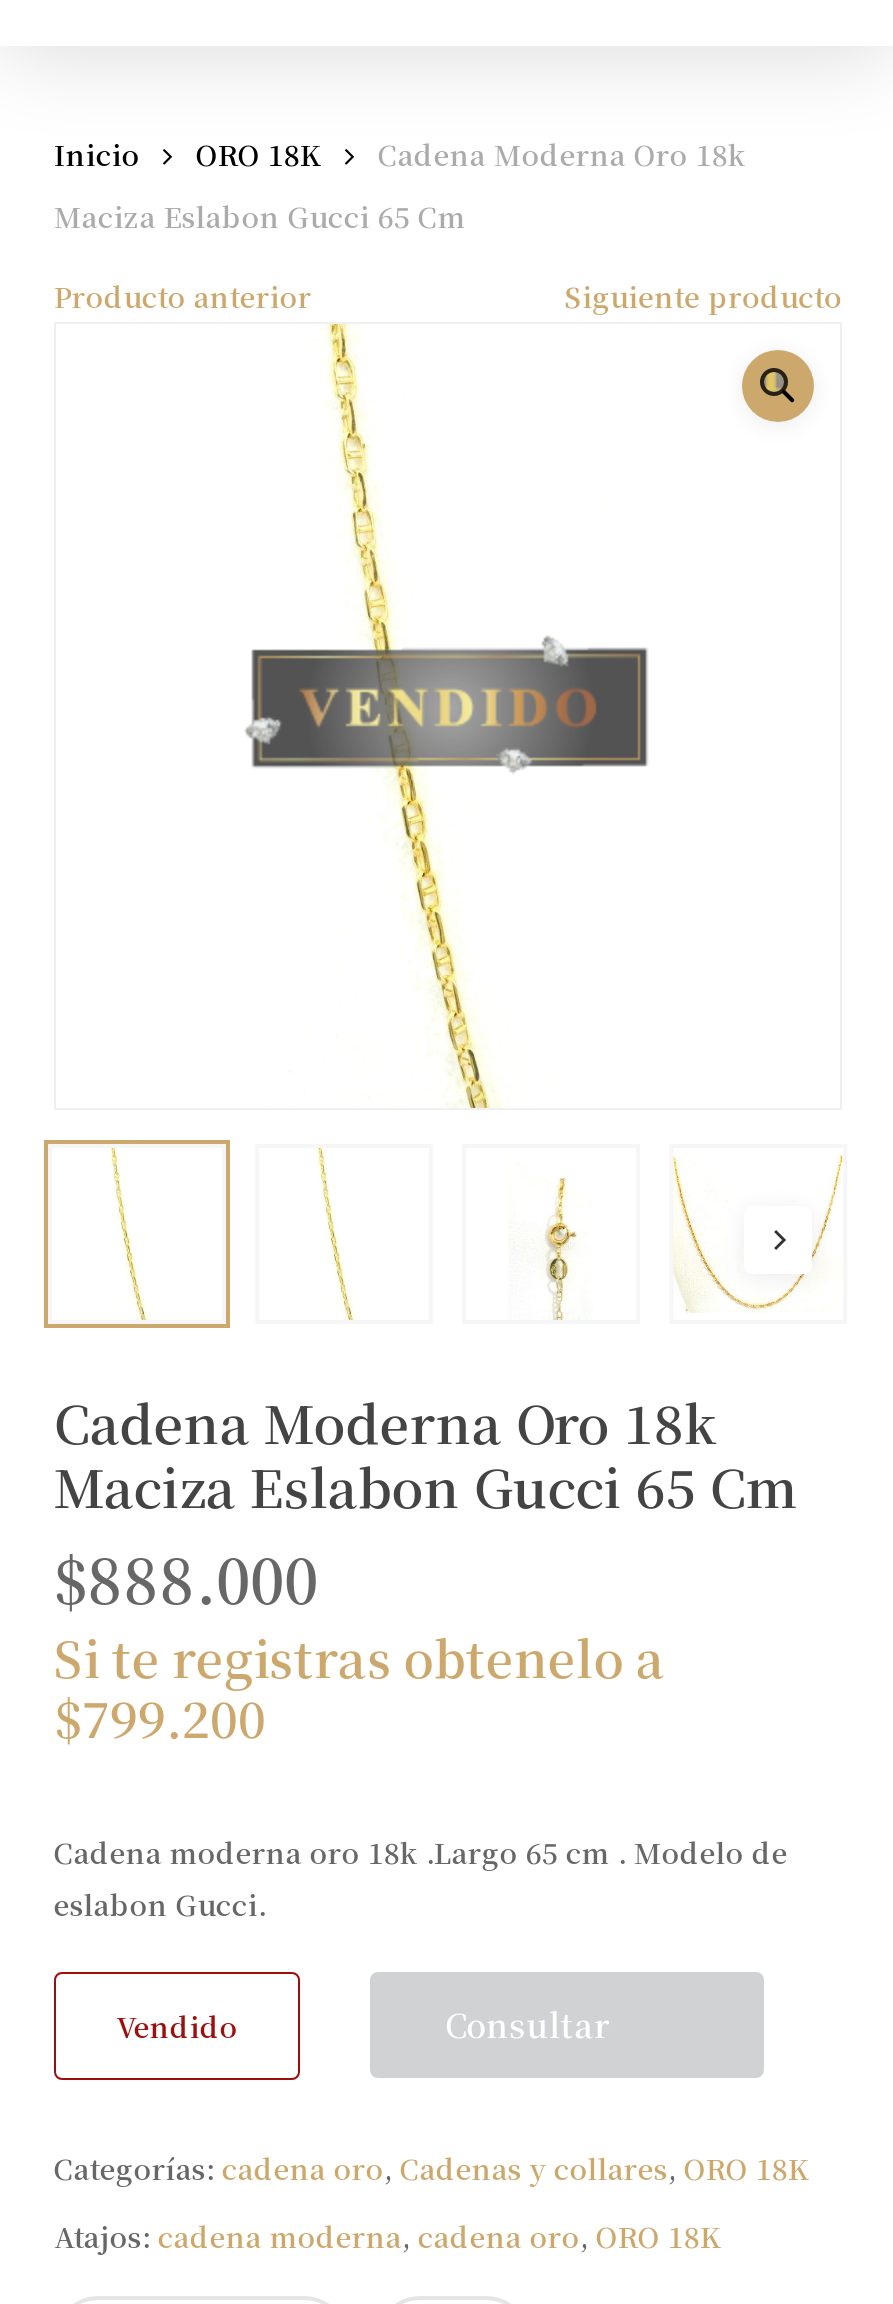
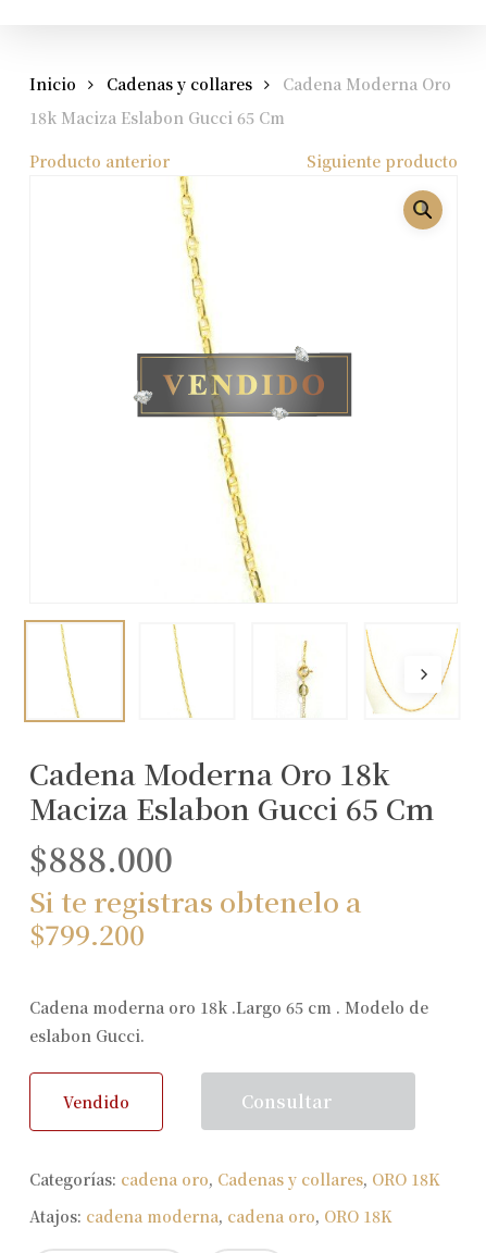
- ORO 18K
- Cadena Moderna Oro 18k
+ Cadenas y collares
+ Cadena Moderna Oro

- Maciza Eslabon Gucci 65 Cm
+ 18k Maciza Eslabon Gucci 65 Cm
